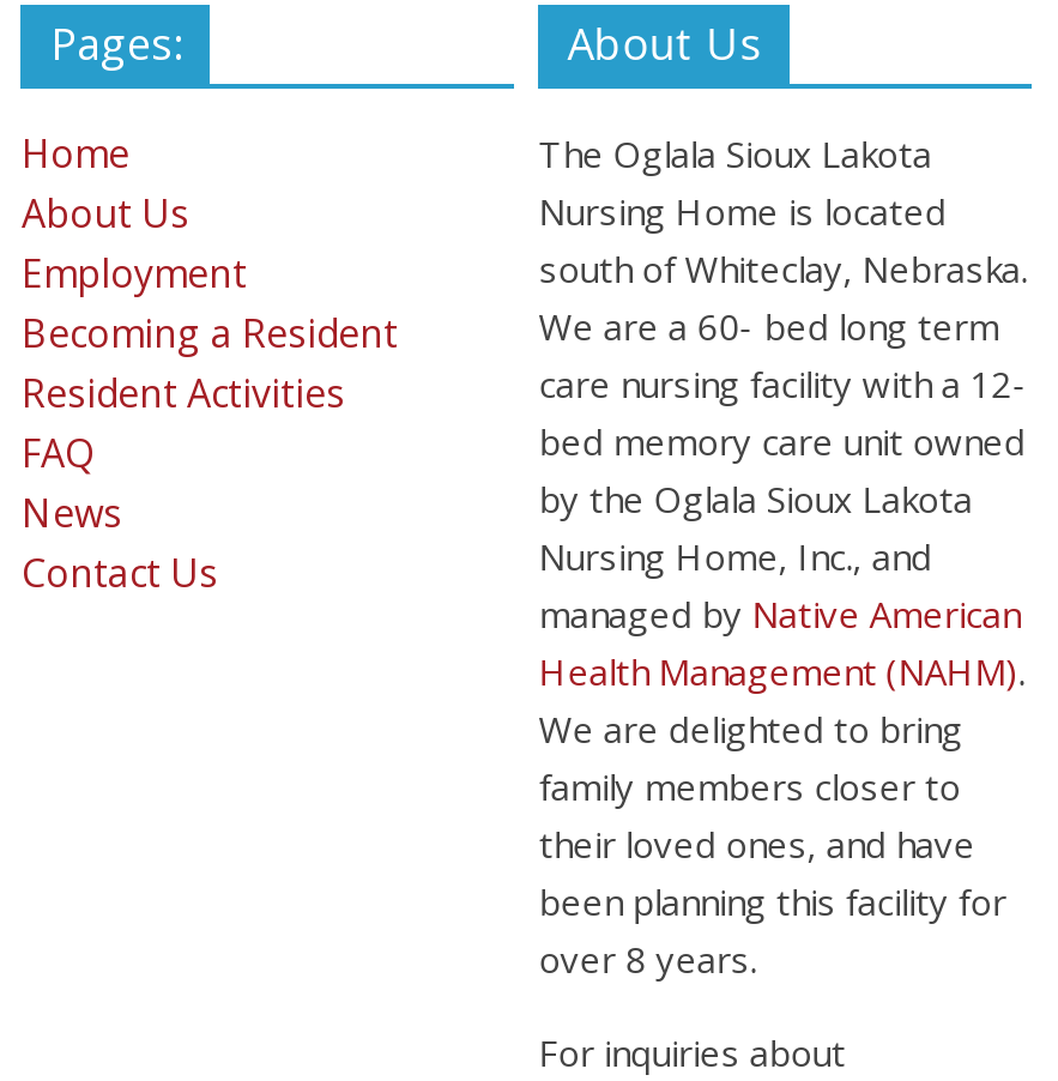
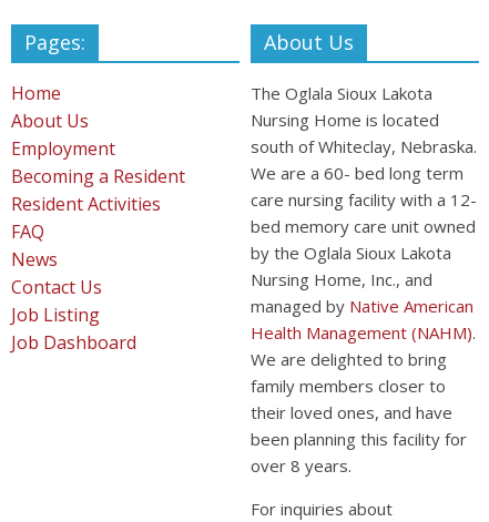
+ Job Listing
+ Job Dashboard
